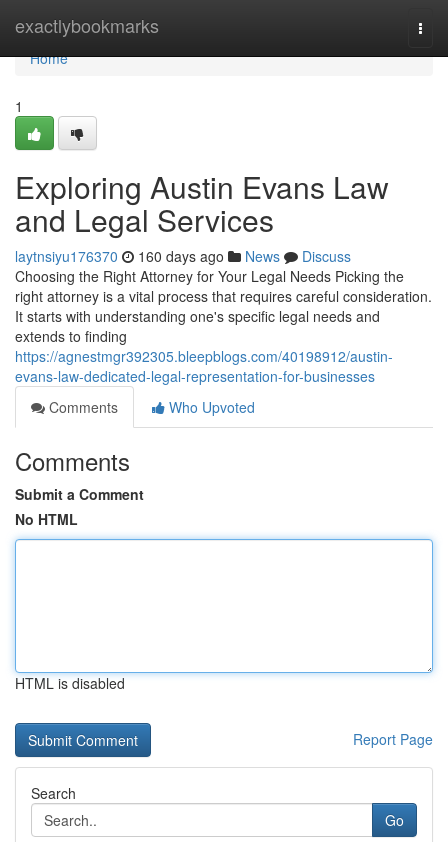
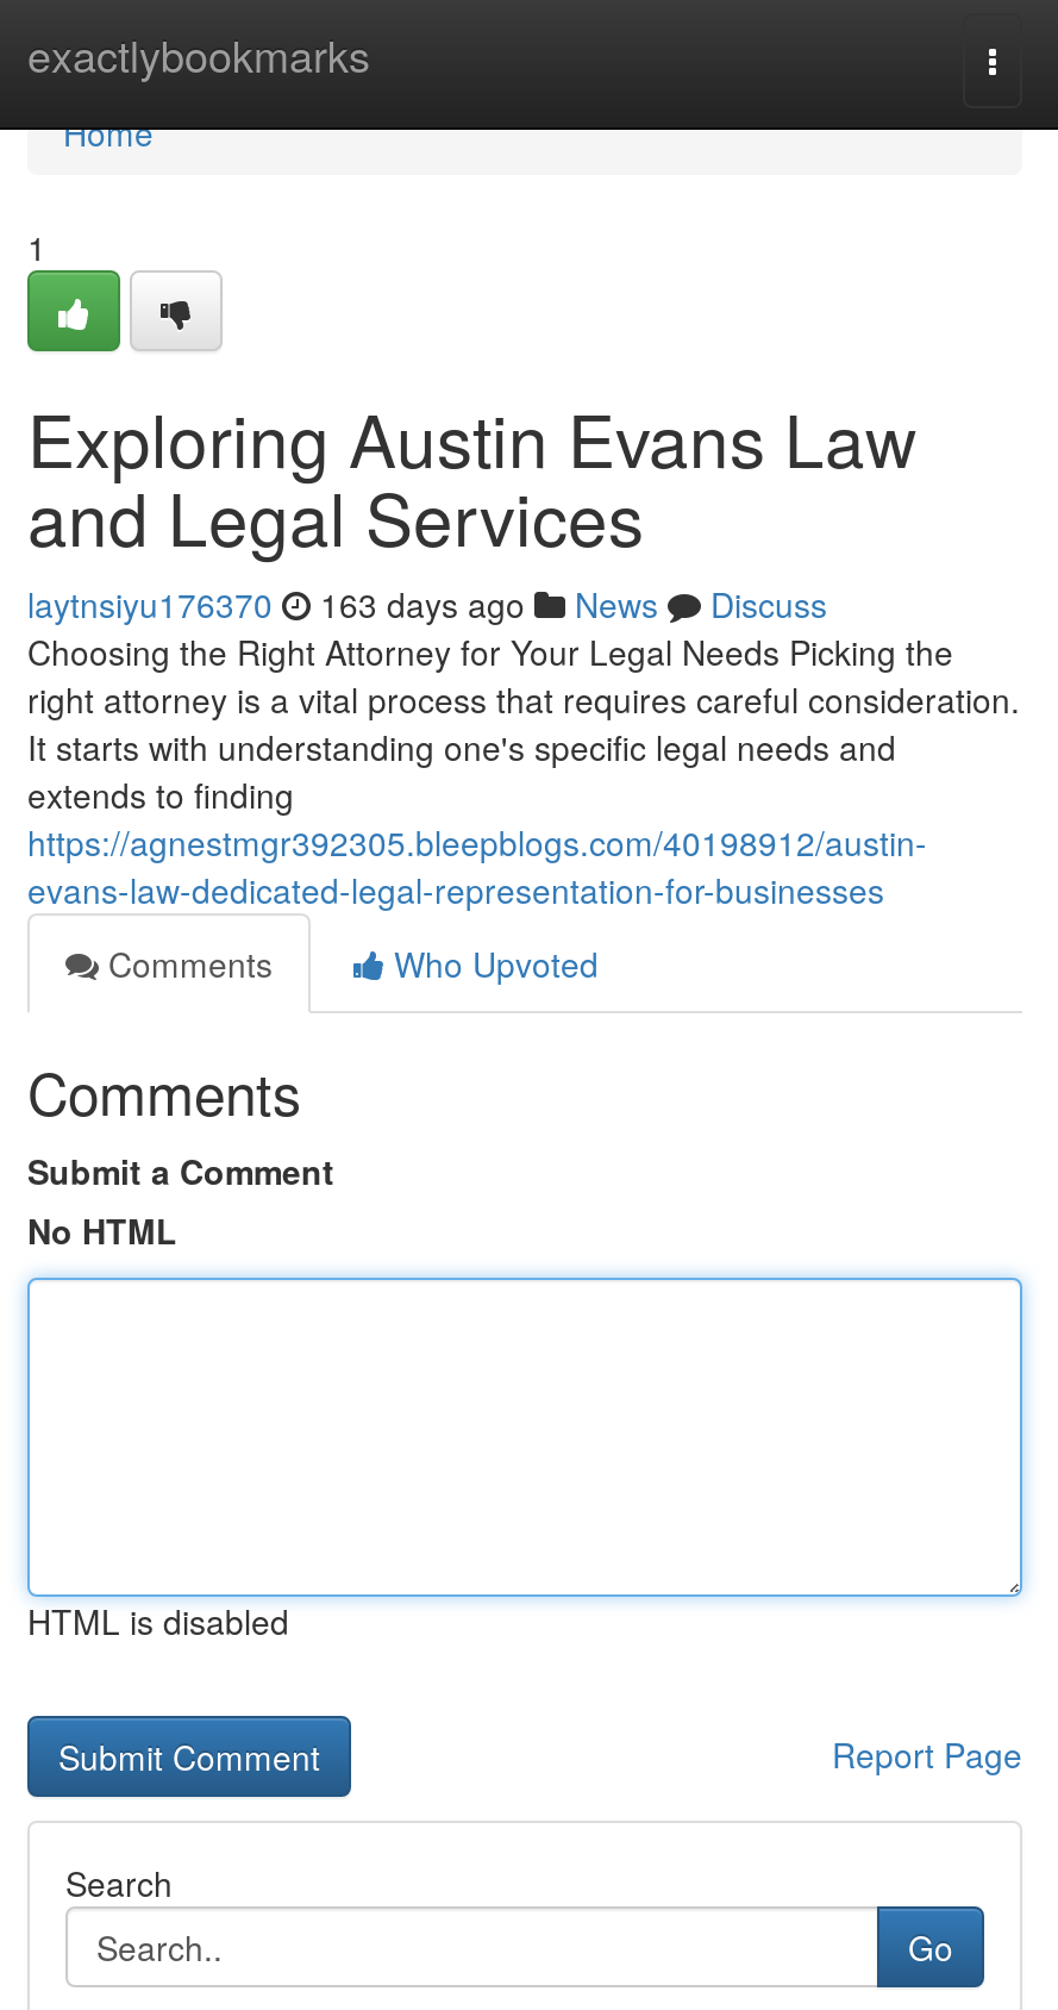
- laytnsiyu176370 160 days ago News Discuss
+ laytnsiyu176370 163 days ago News Discuss
